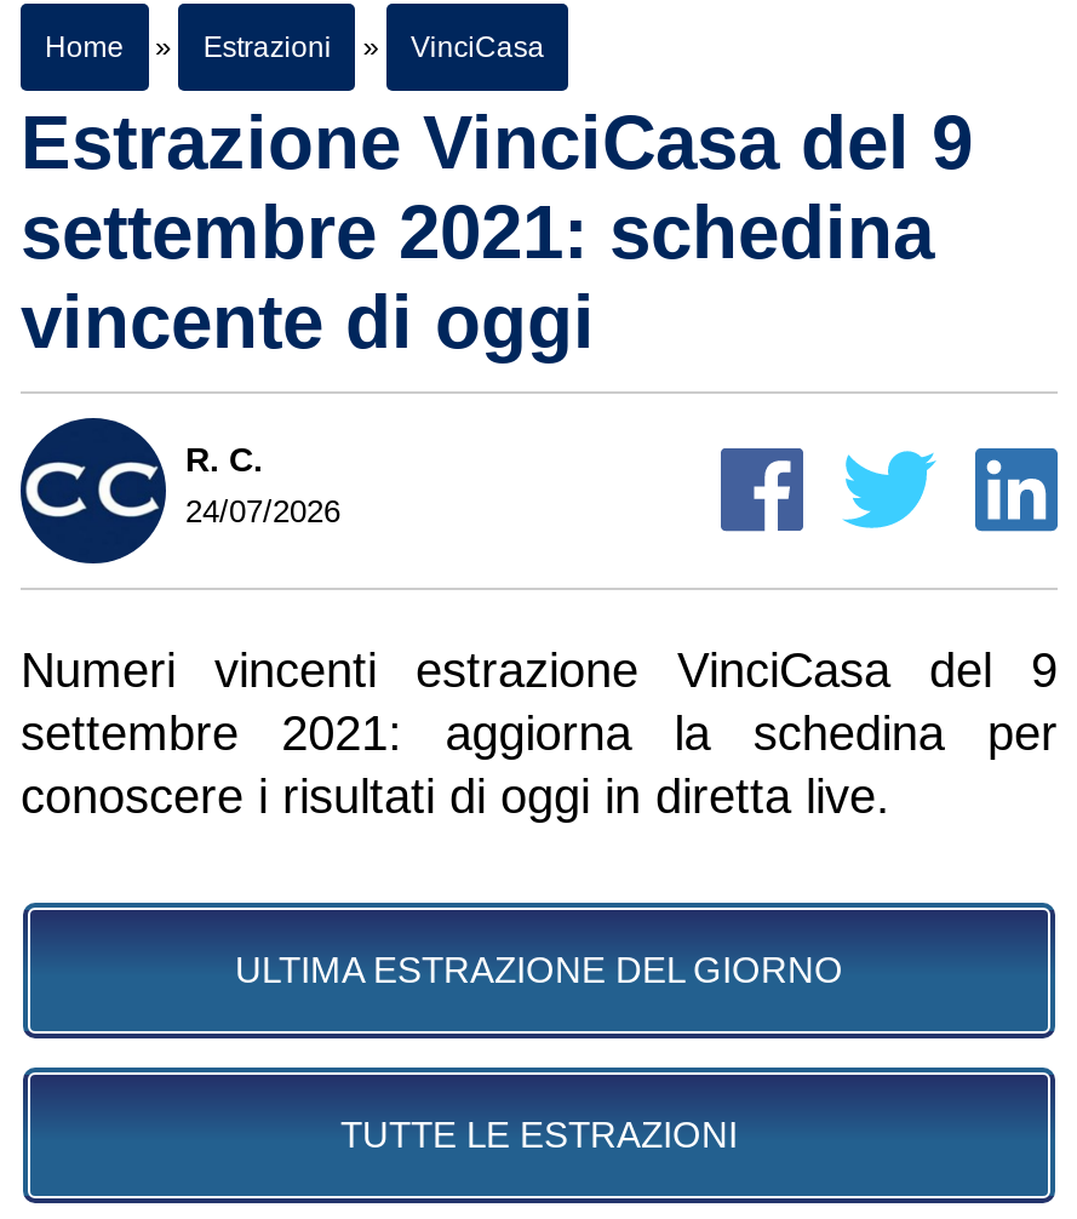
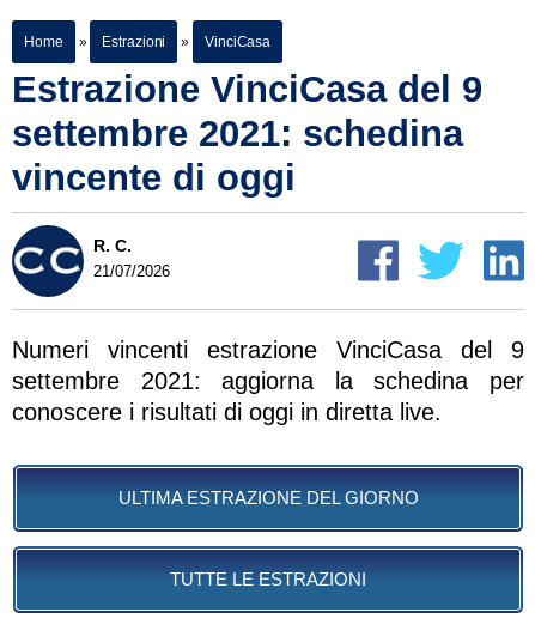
- 24/07/2026
+ 21/07/2026
